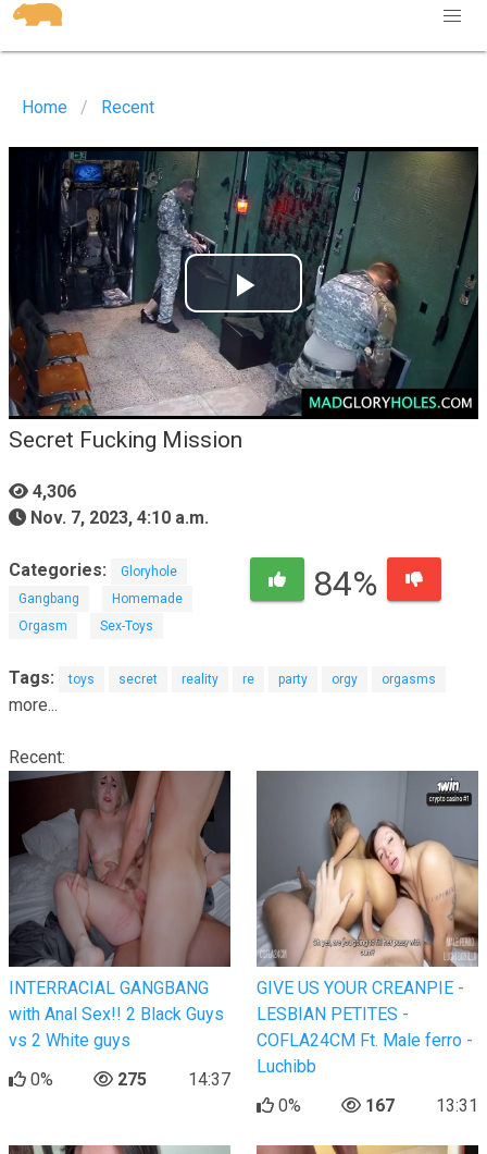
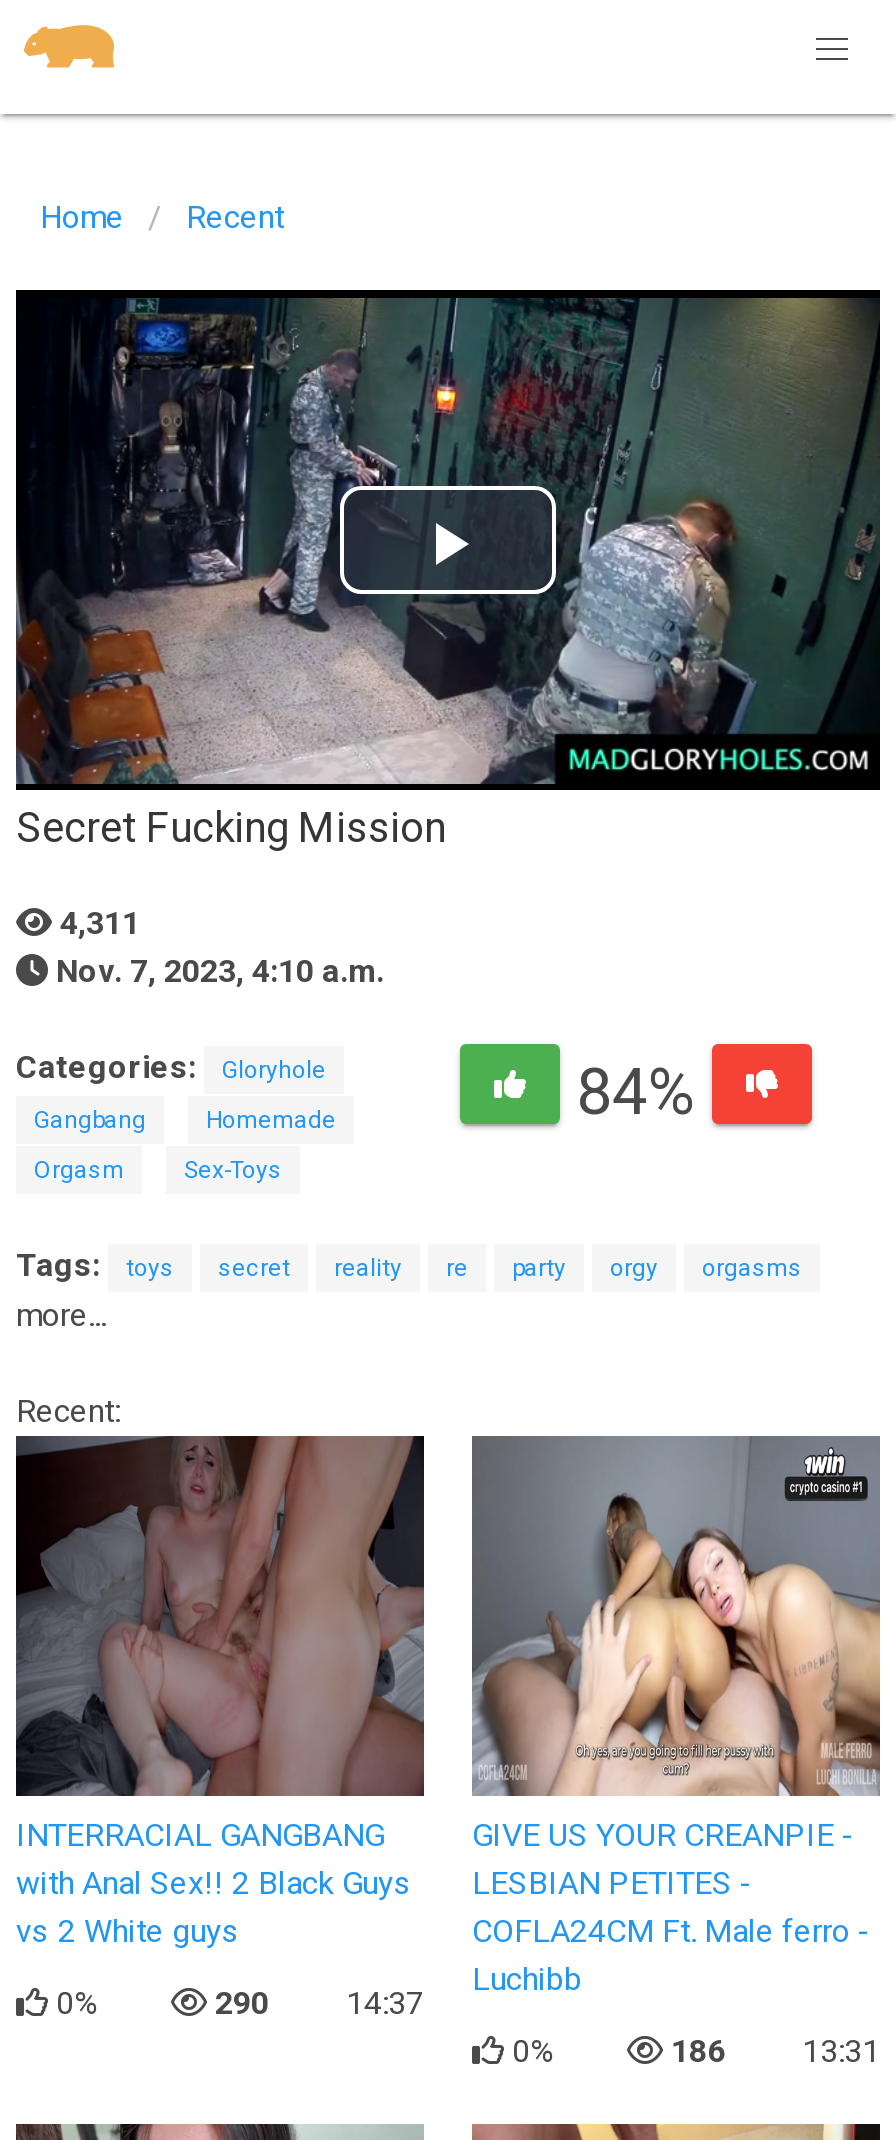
- 4,306
+ 4,311

- 275
+ 290

- 167
+ 186
